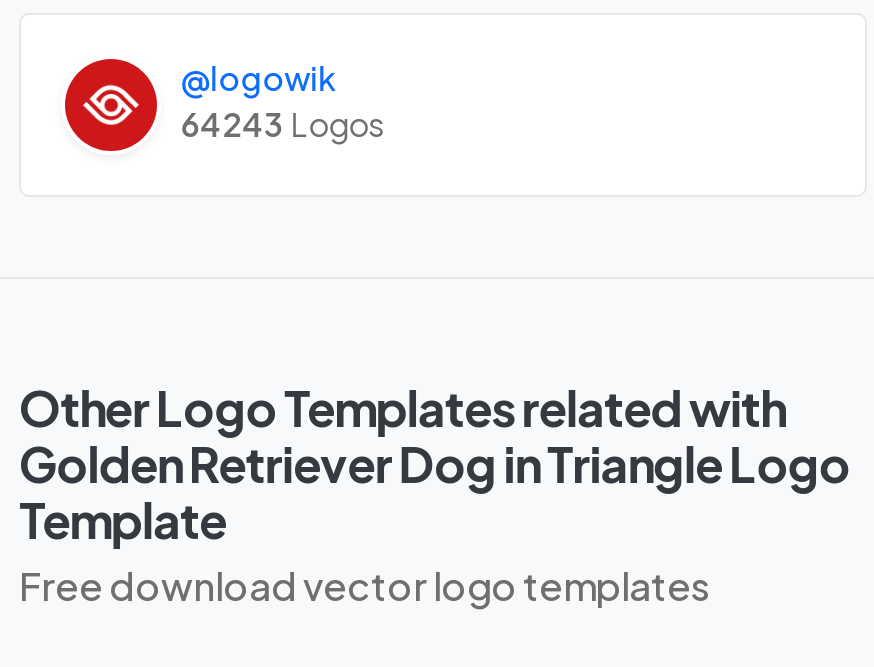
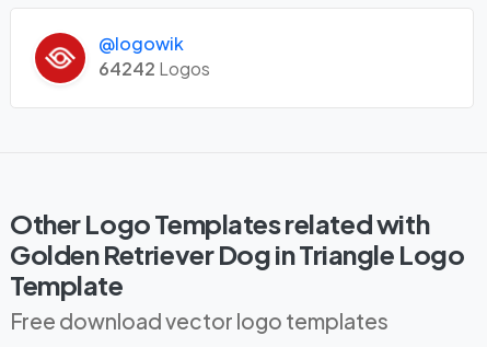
- 64243 Logos
+ 64242 Logos
